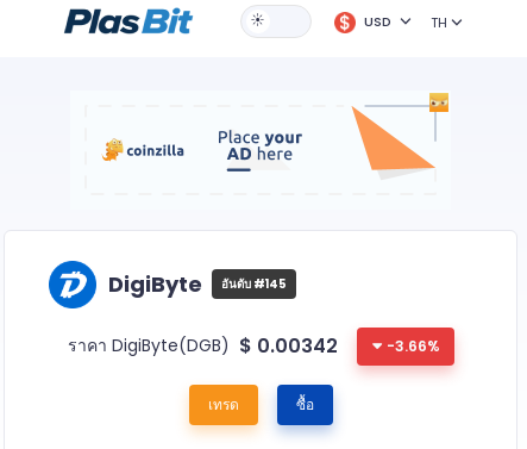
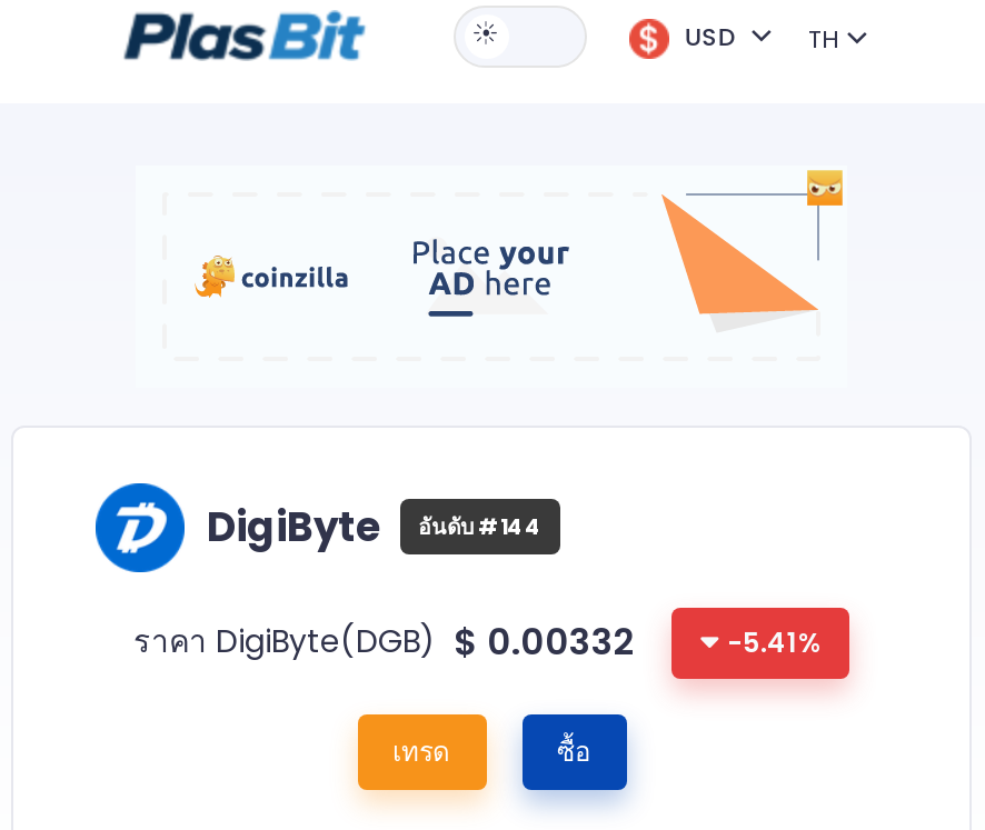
- DigiByte อันดับ #145
+ DigiByte อันดับ #144

- ราคา DigiByte(DGB) $0.00342
+ ราคา DigiByte(DGB) $0.00332

- -3.66%
+ -5.41%
